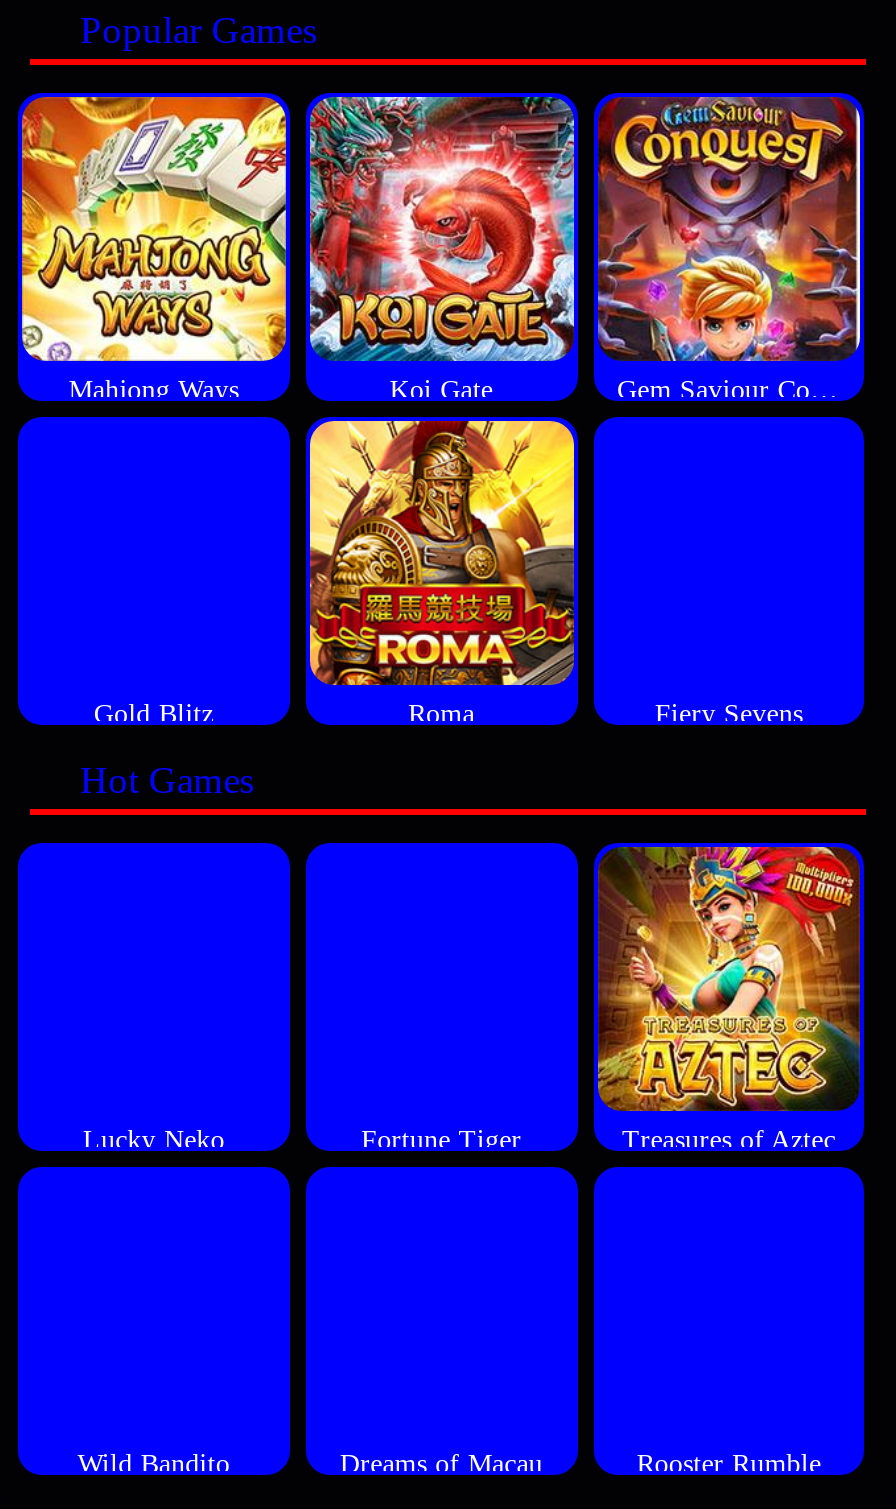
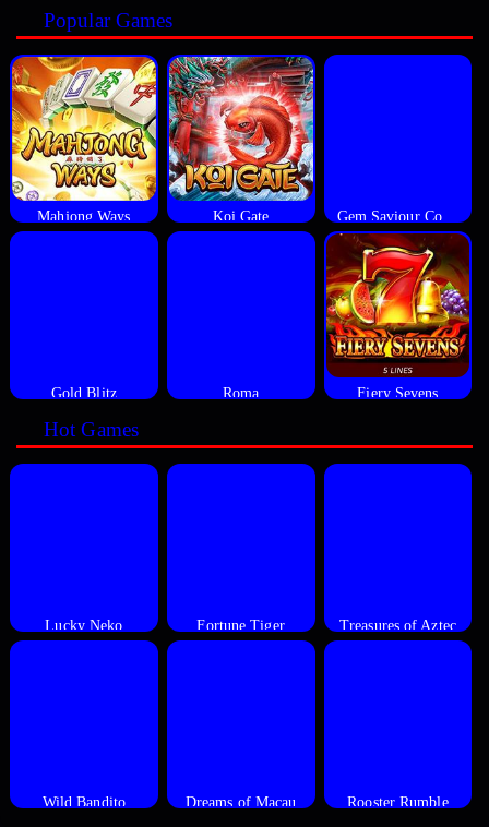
- [image]

+ [image]

- [image]

- [image]
